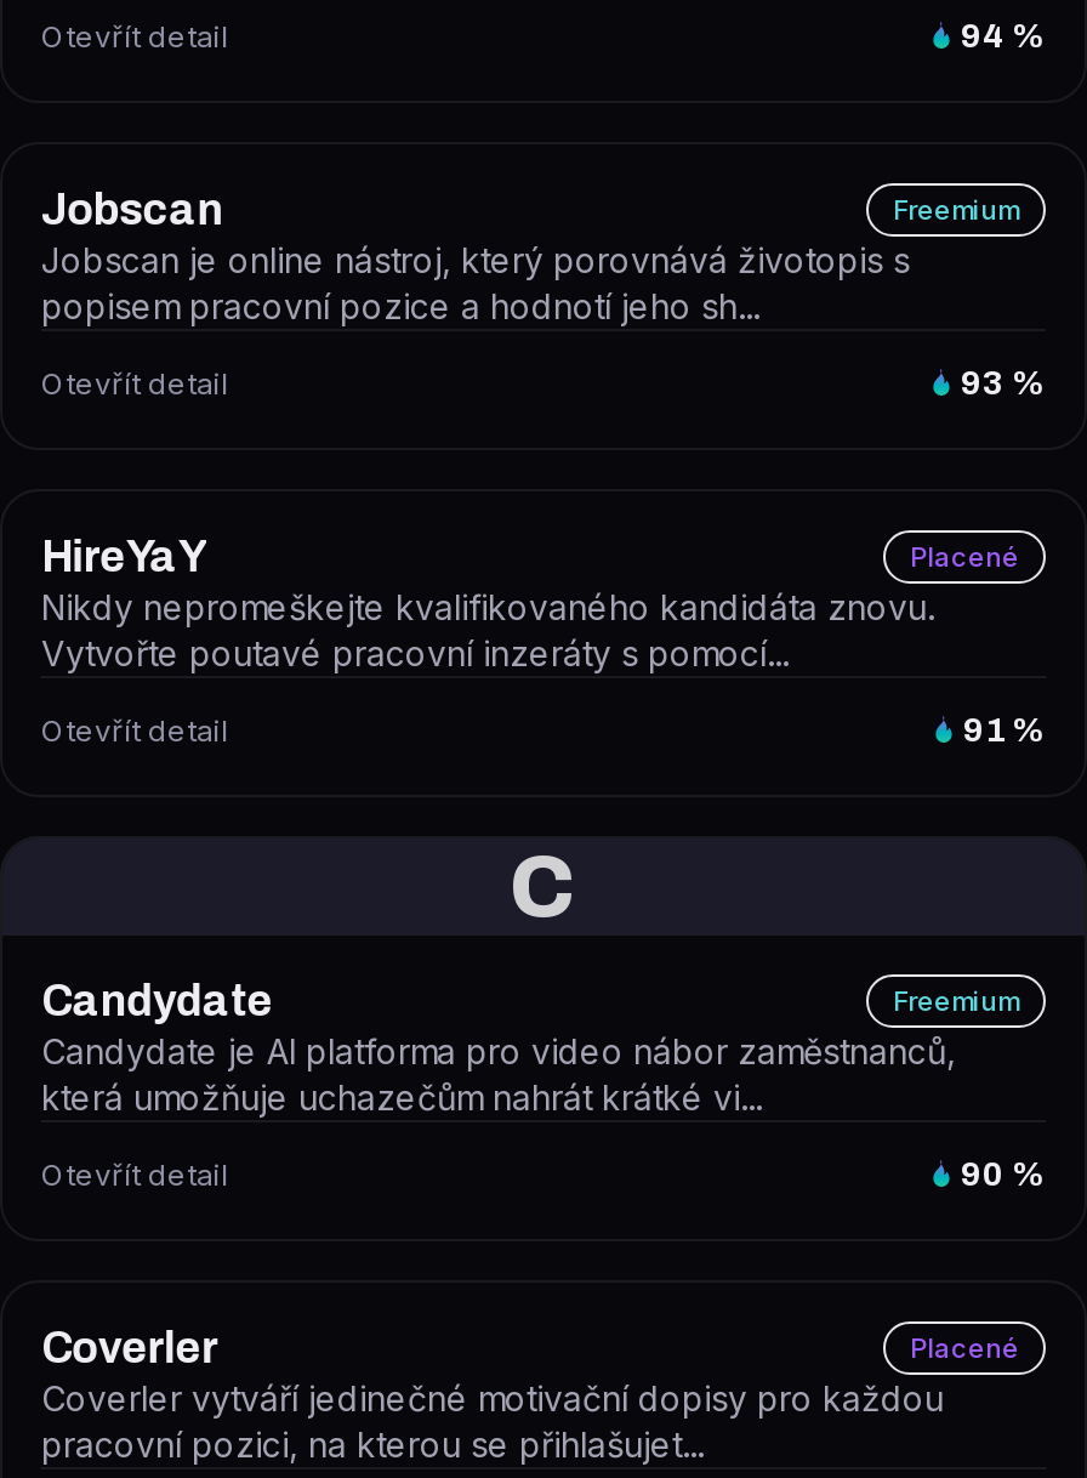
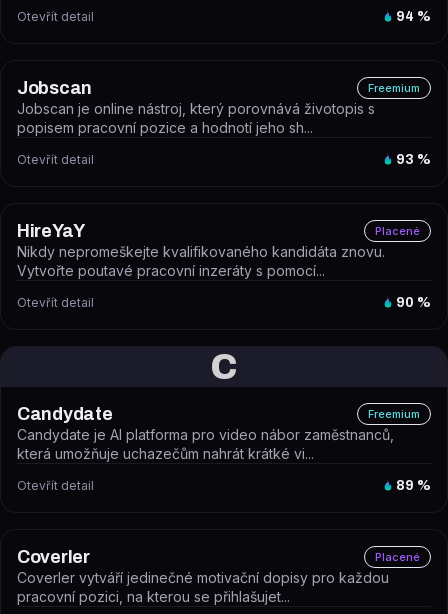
- 91%
+ 90%

- 90%
+ 89%
